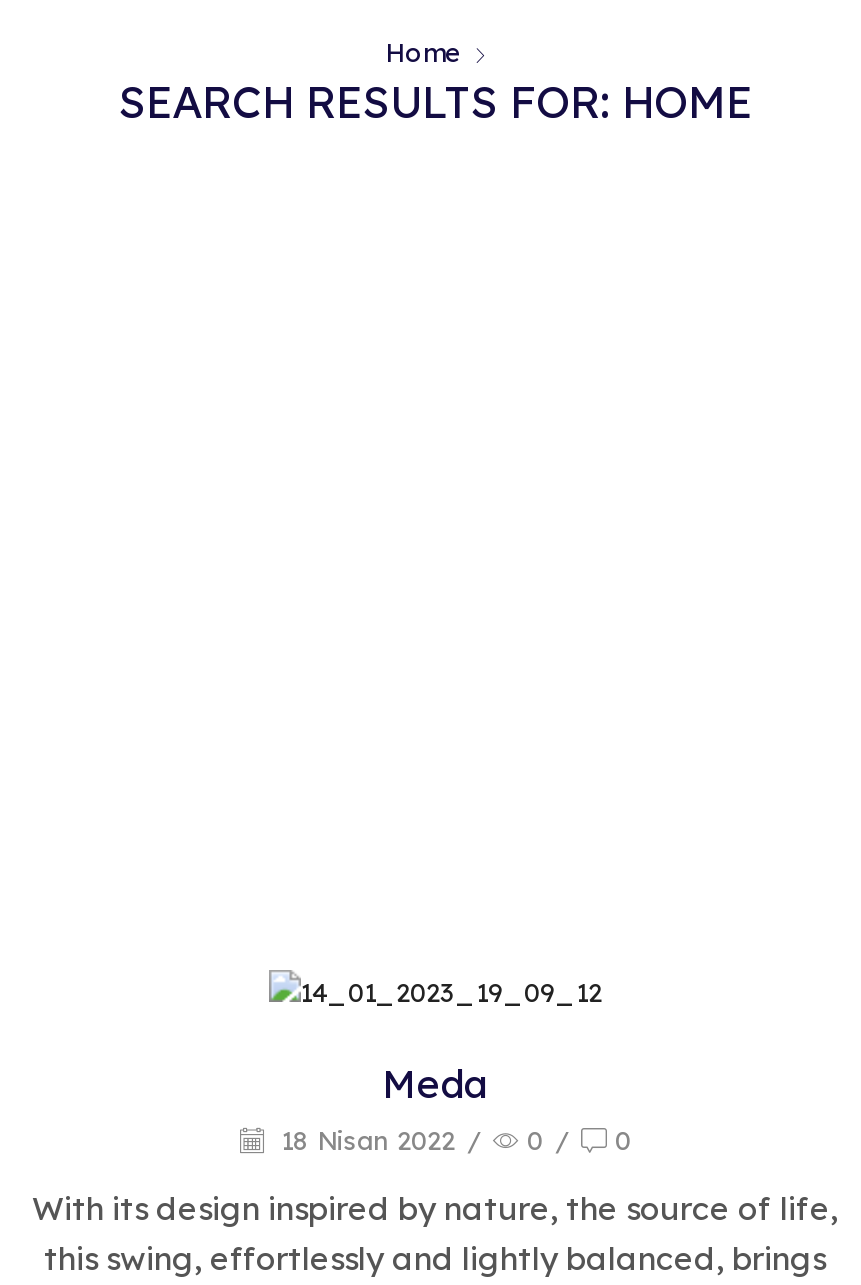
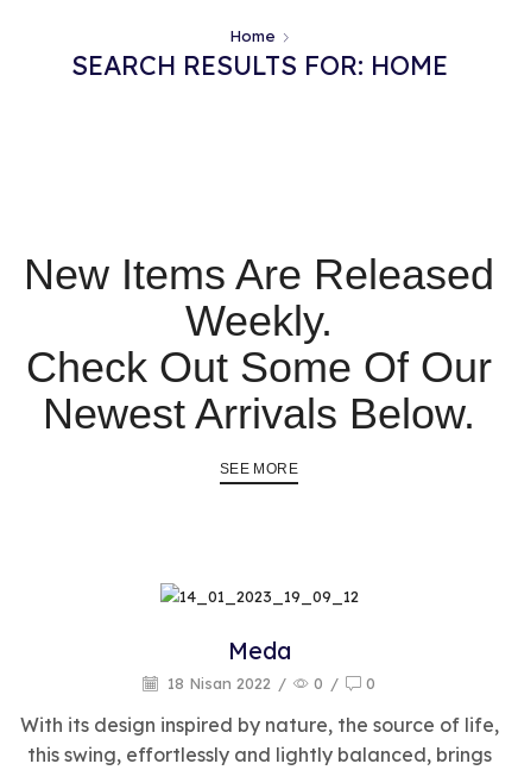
+ New Items Are Released
+ Weekly.
+ Check Out Some Of Our
+ Newest Arrivals Below.
+ SEE MORE
